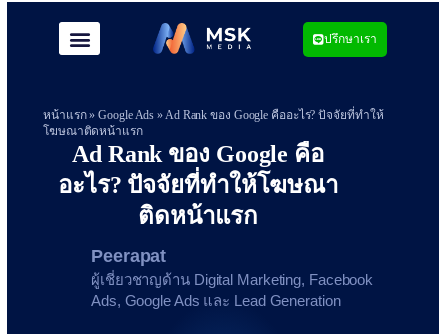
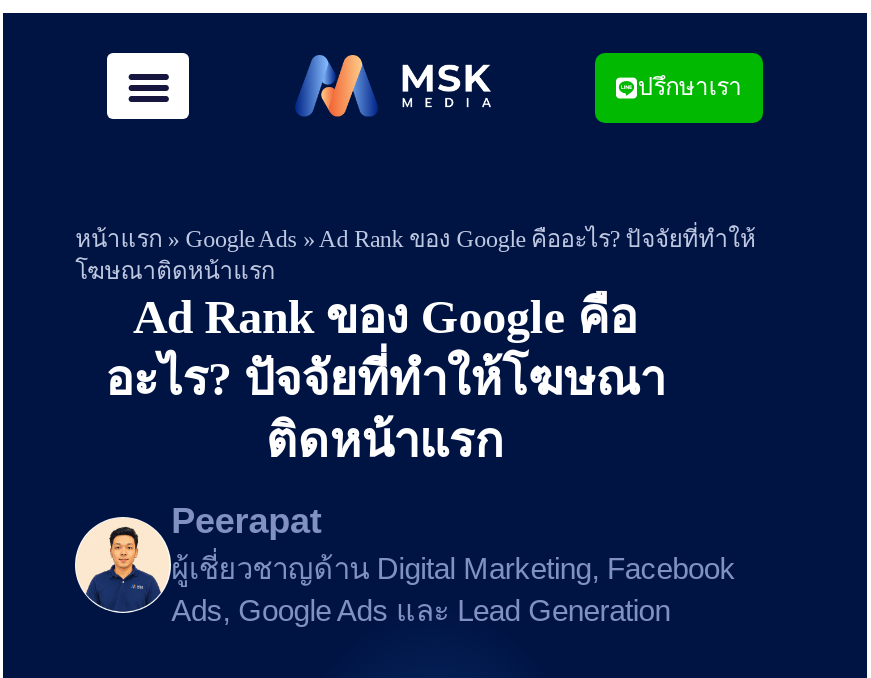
+ [image]
